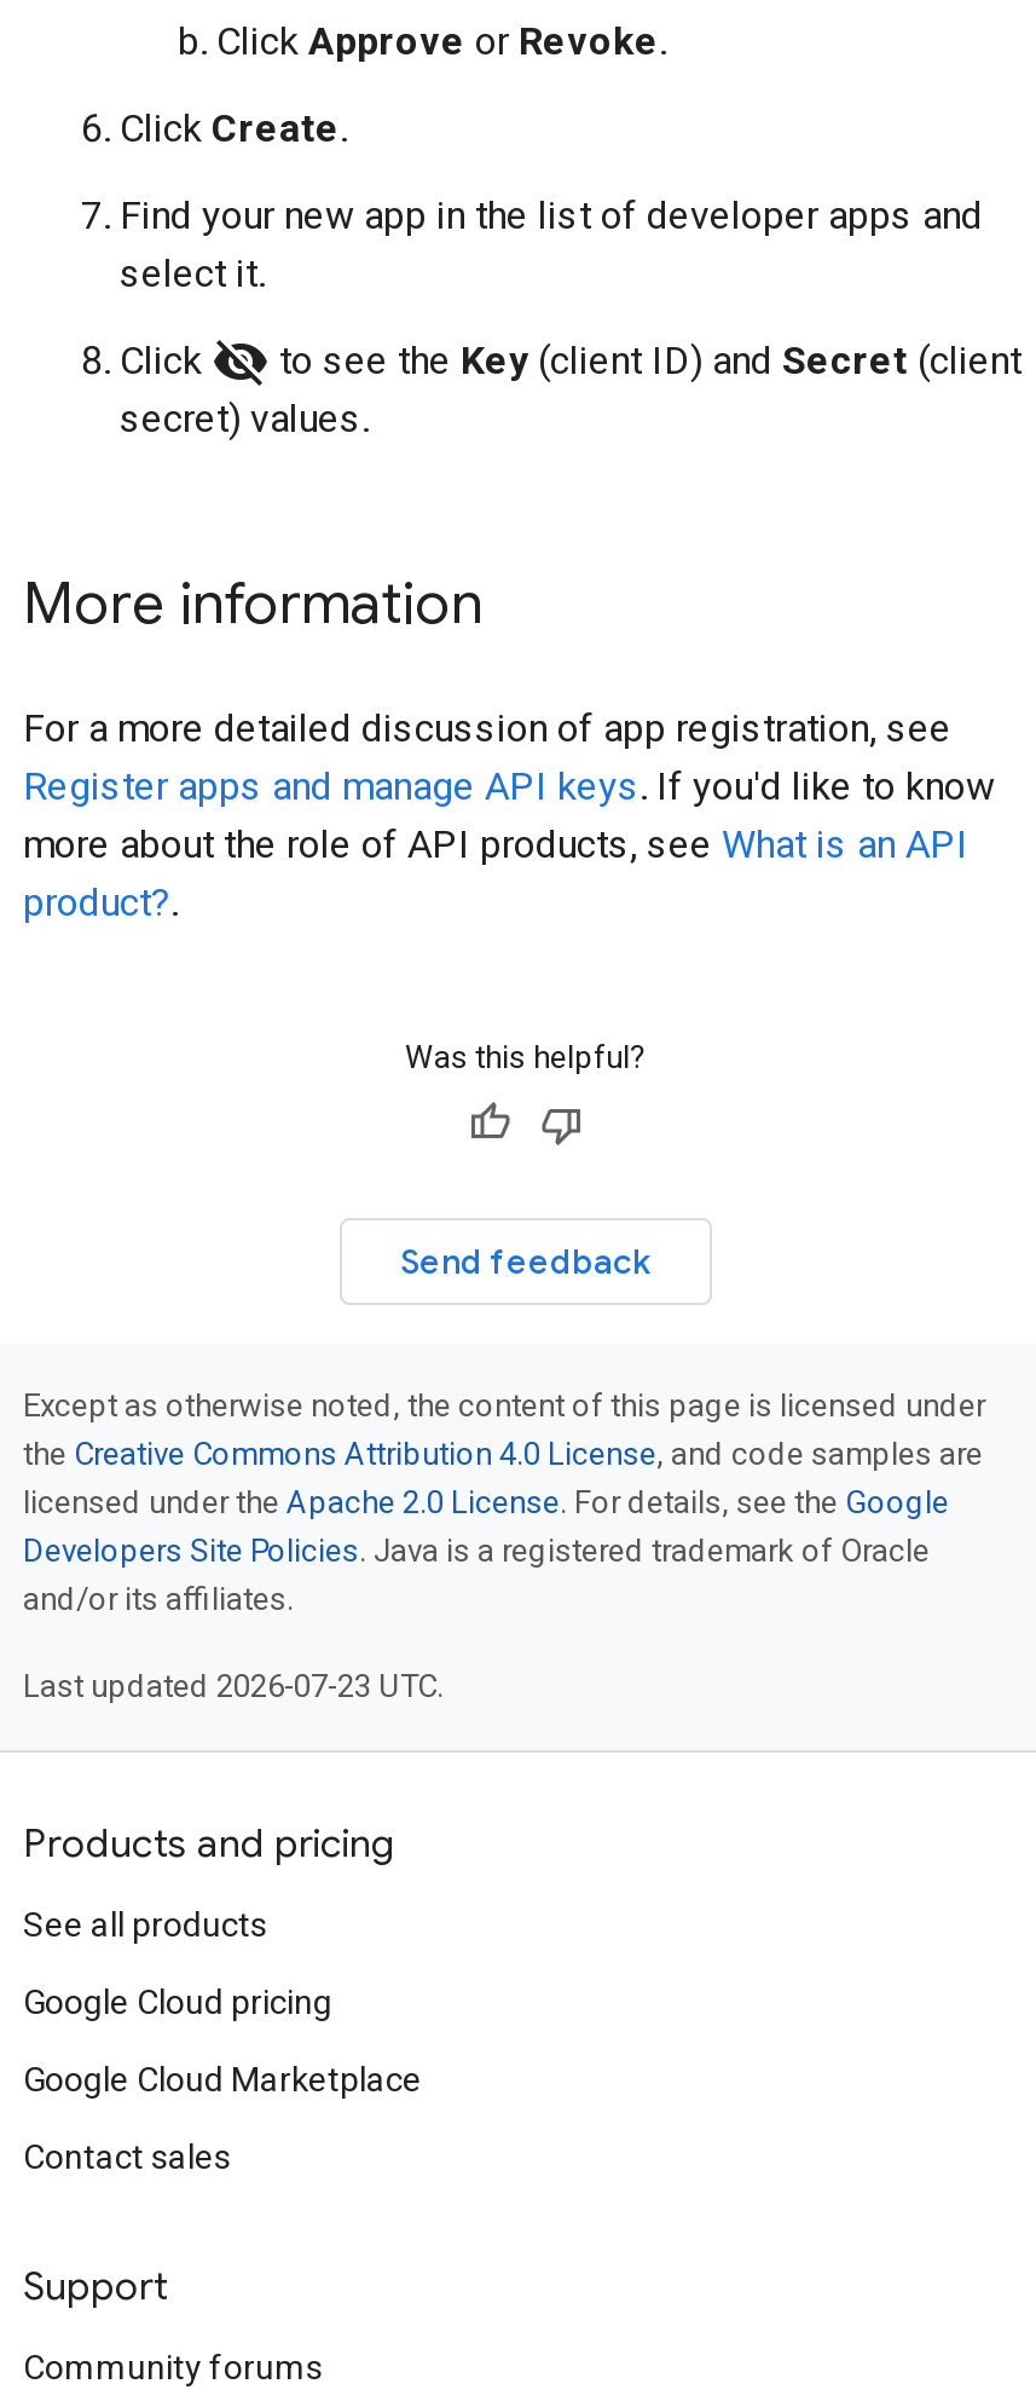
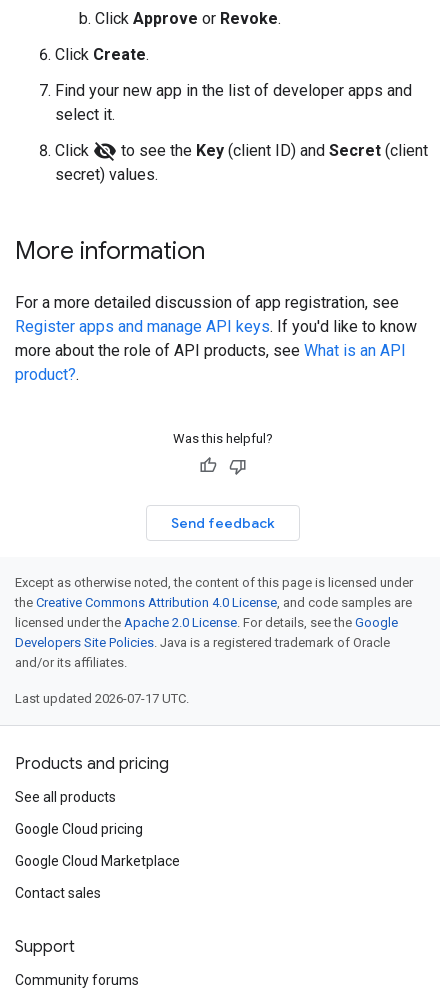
- Last updated 2026-07-23 UTC.
+ Last updated 2026-07-17 UTC.
